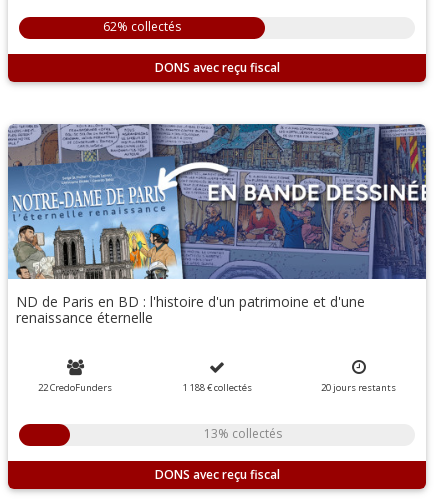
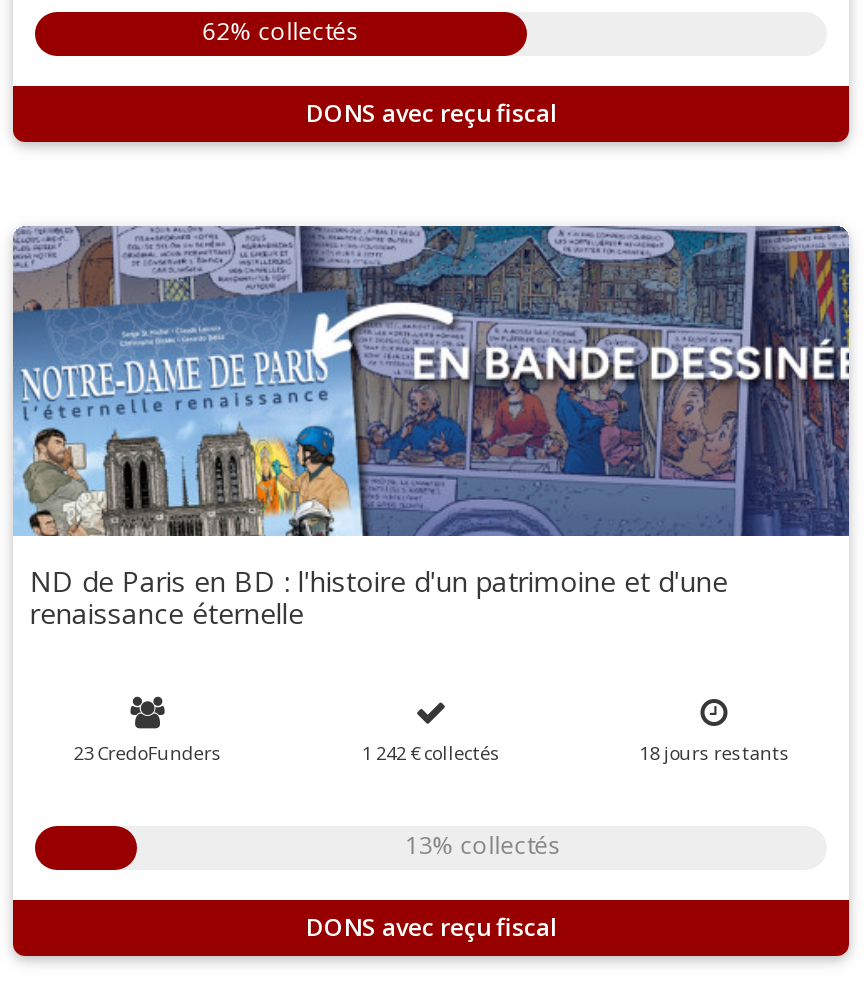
- 22 CredoFunders
+ 23 CredoFunders

- 1 188 €collectés
+ 1 242 €collectés

- 20 jours restants
+ 18 jours restants
